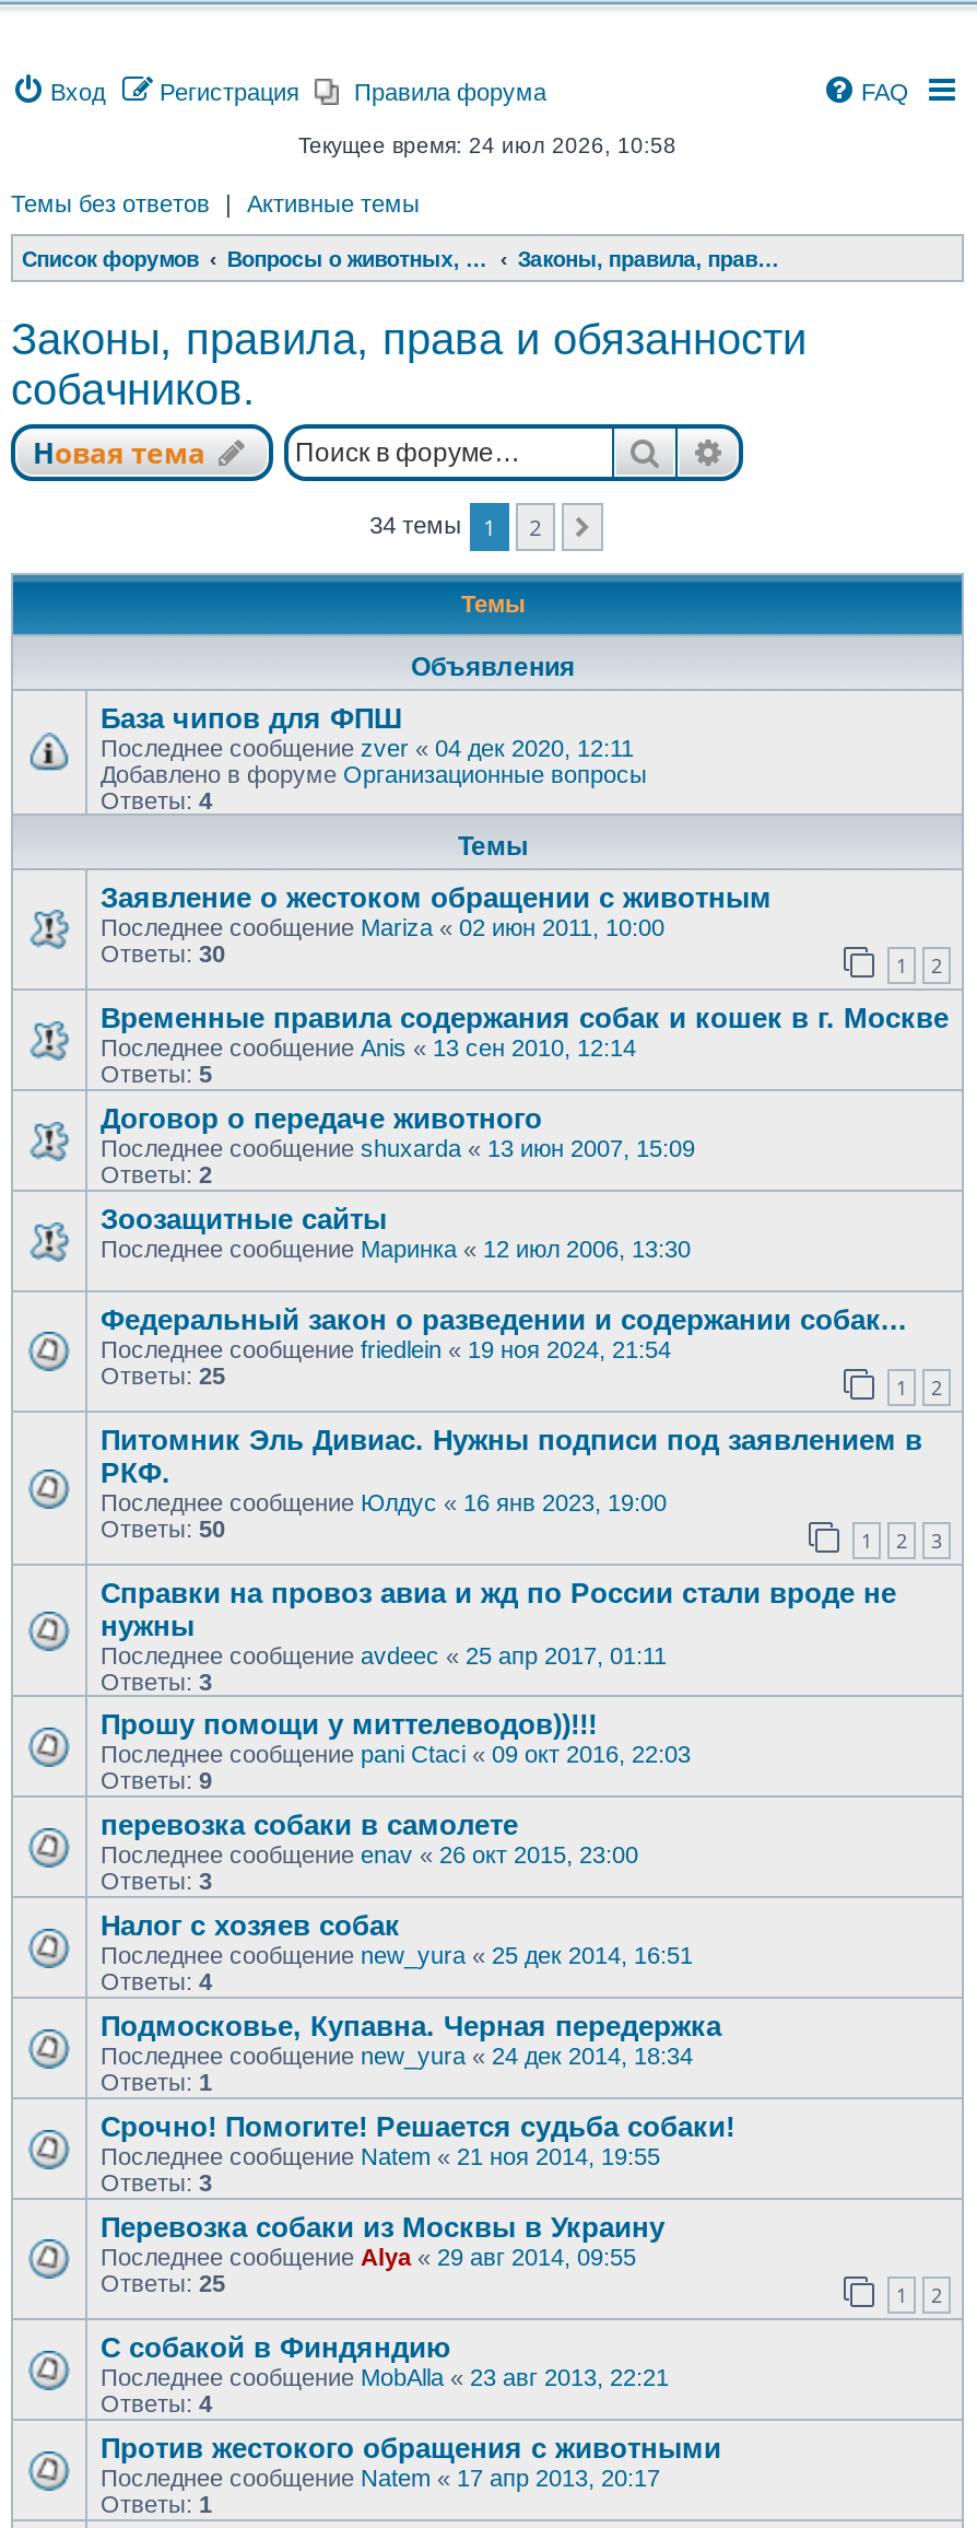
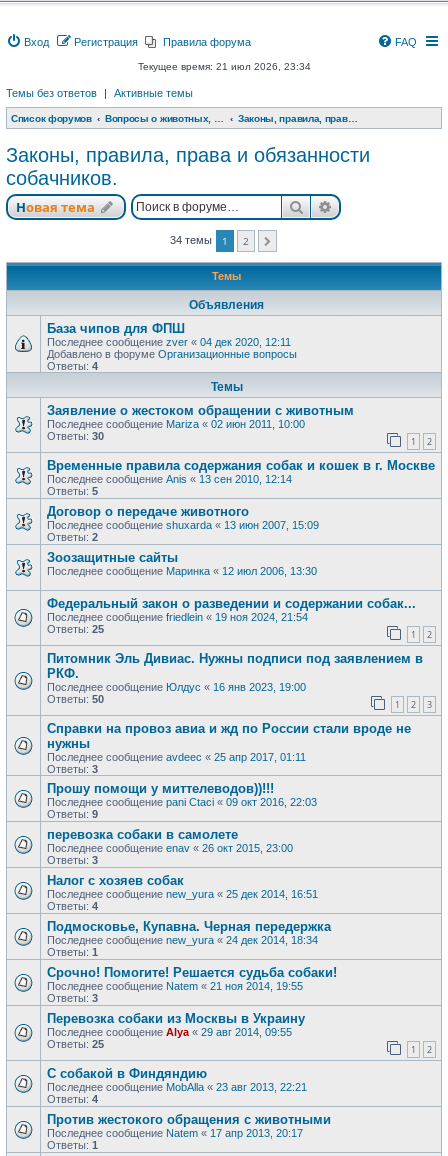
- Текущее время: 24 июл 2026, 10:58
+ Текущее время: 21 июл 2026, 23:34
